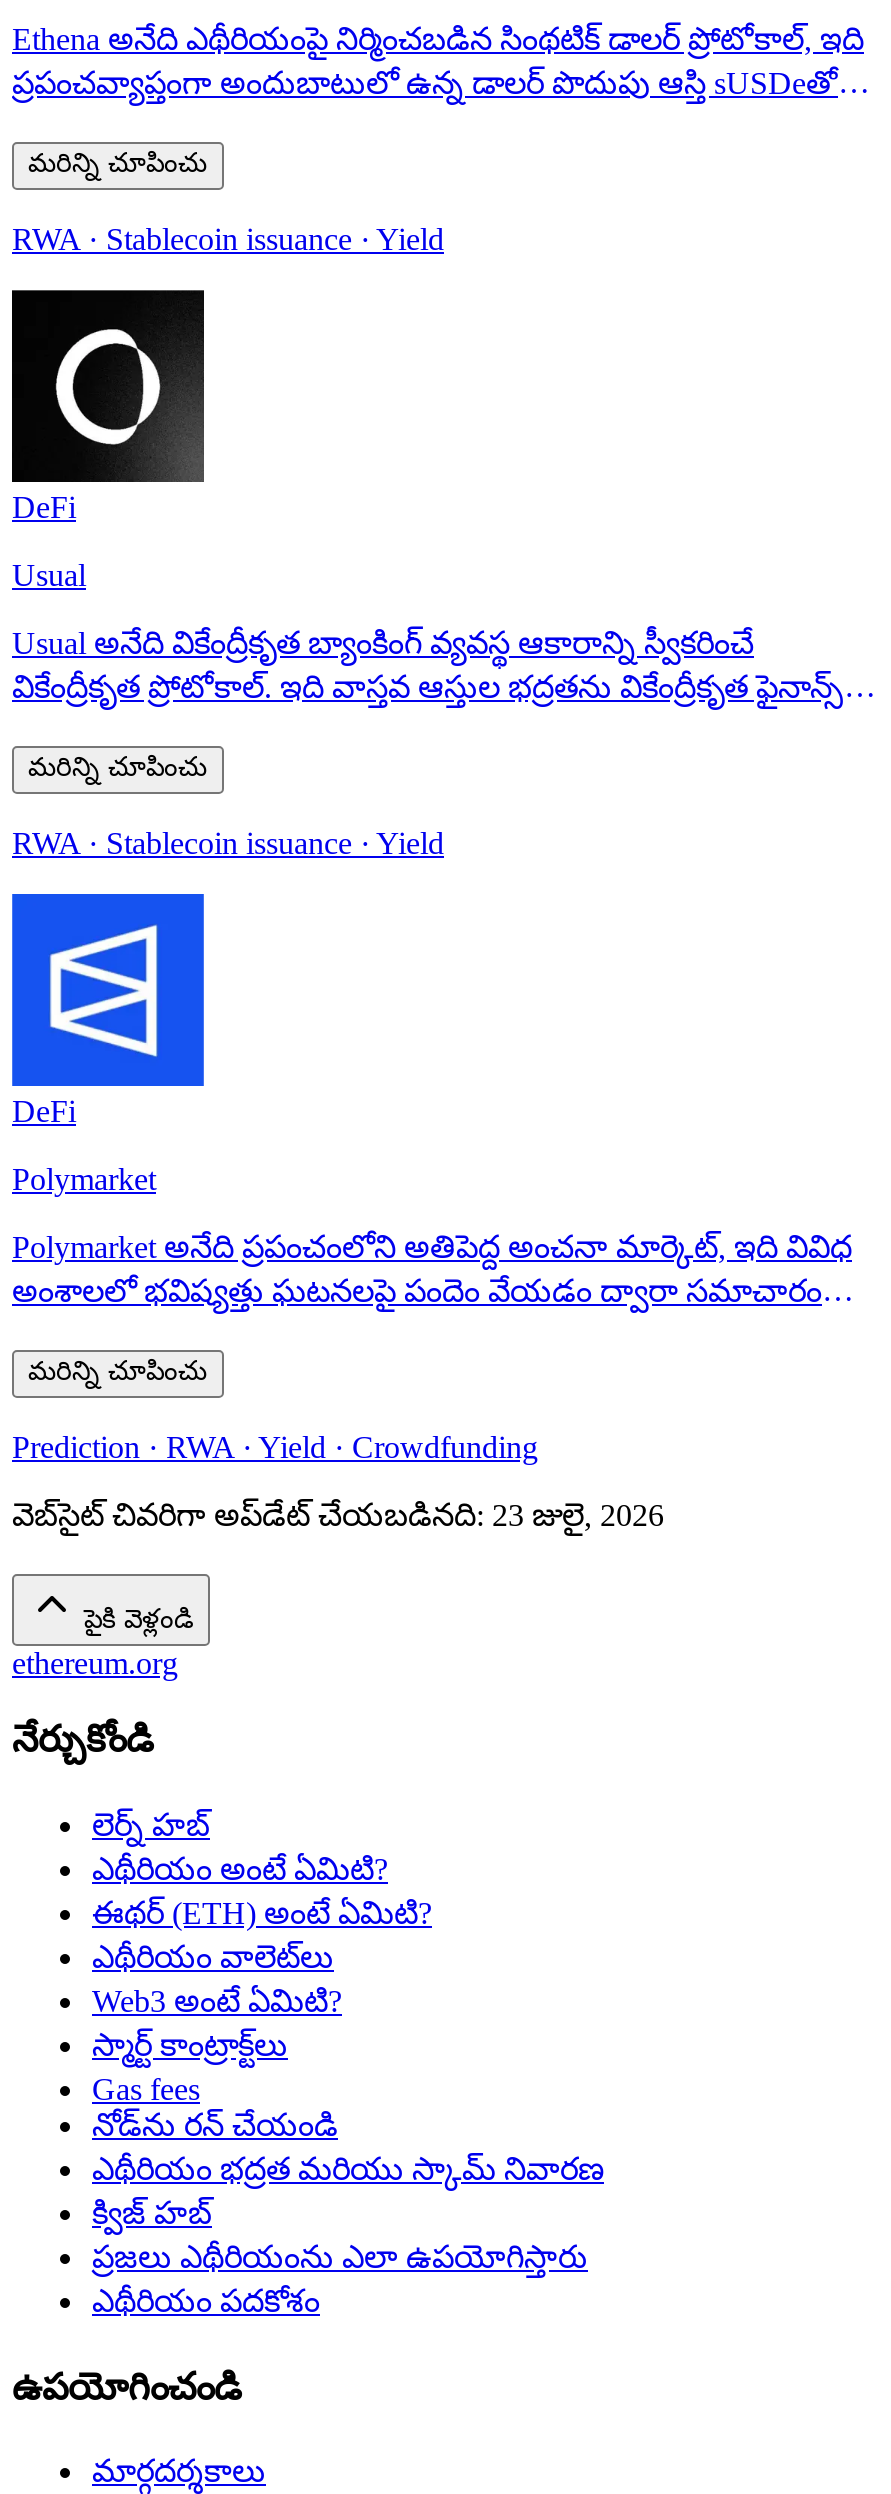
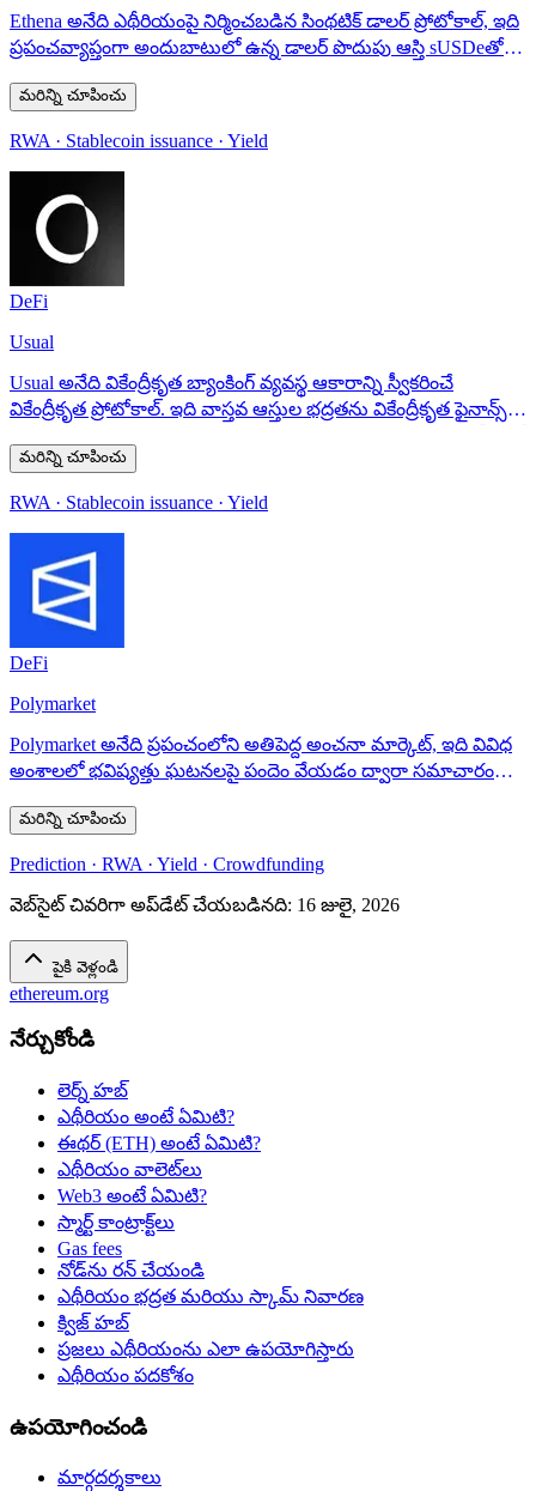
- వెబ్‌సైట్ చివరిగా అప్‌డేట్ చేయబడినది: 23 జులై, 2026
+ వెబ్‌సైట్ చివరిగా అప్‌డేట్ చేయబడినది: 16 జులై, 2026
